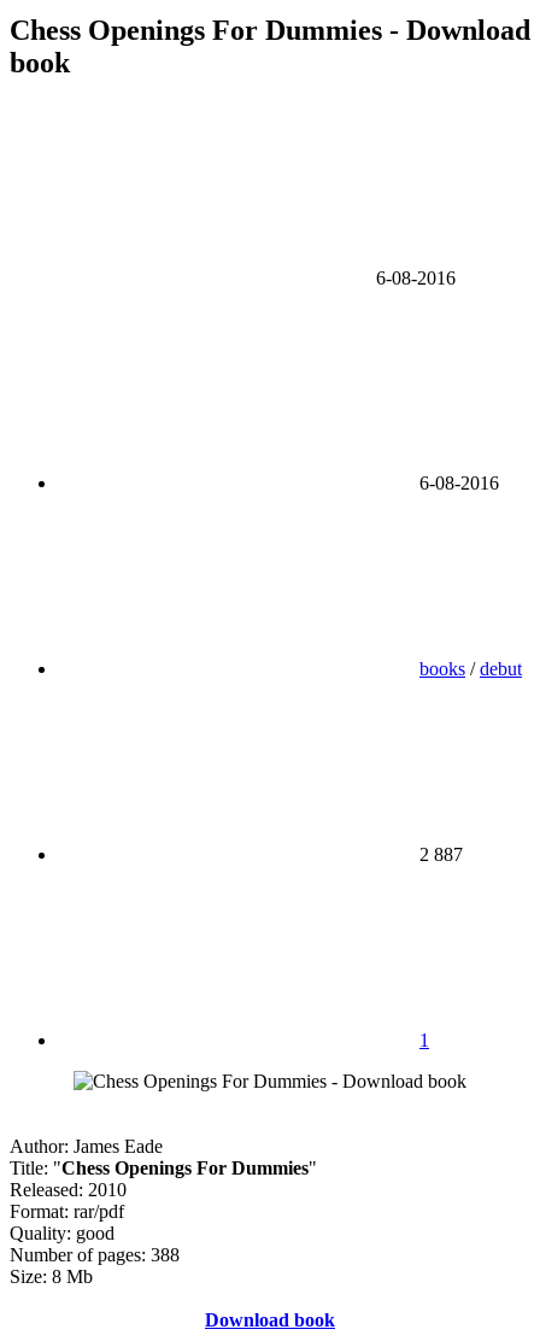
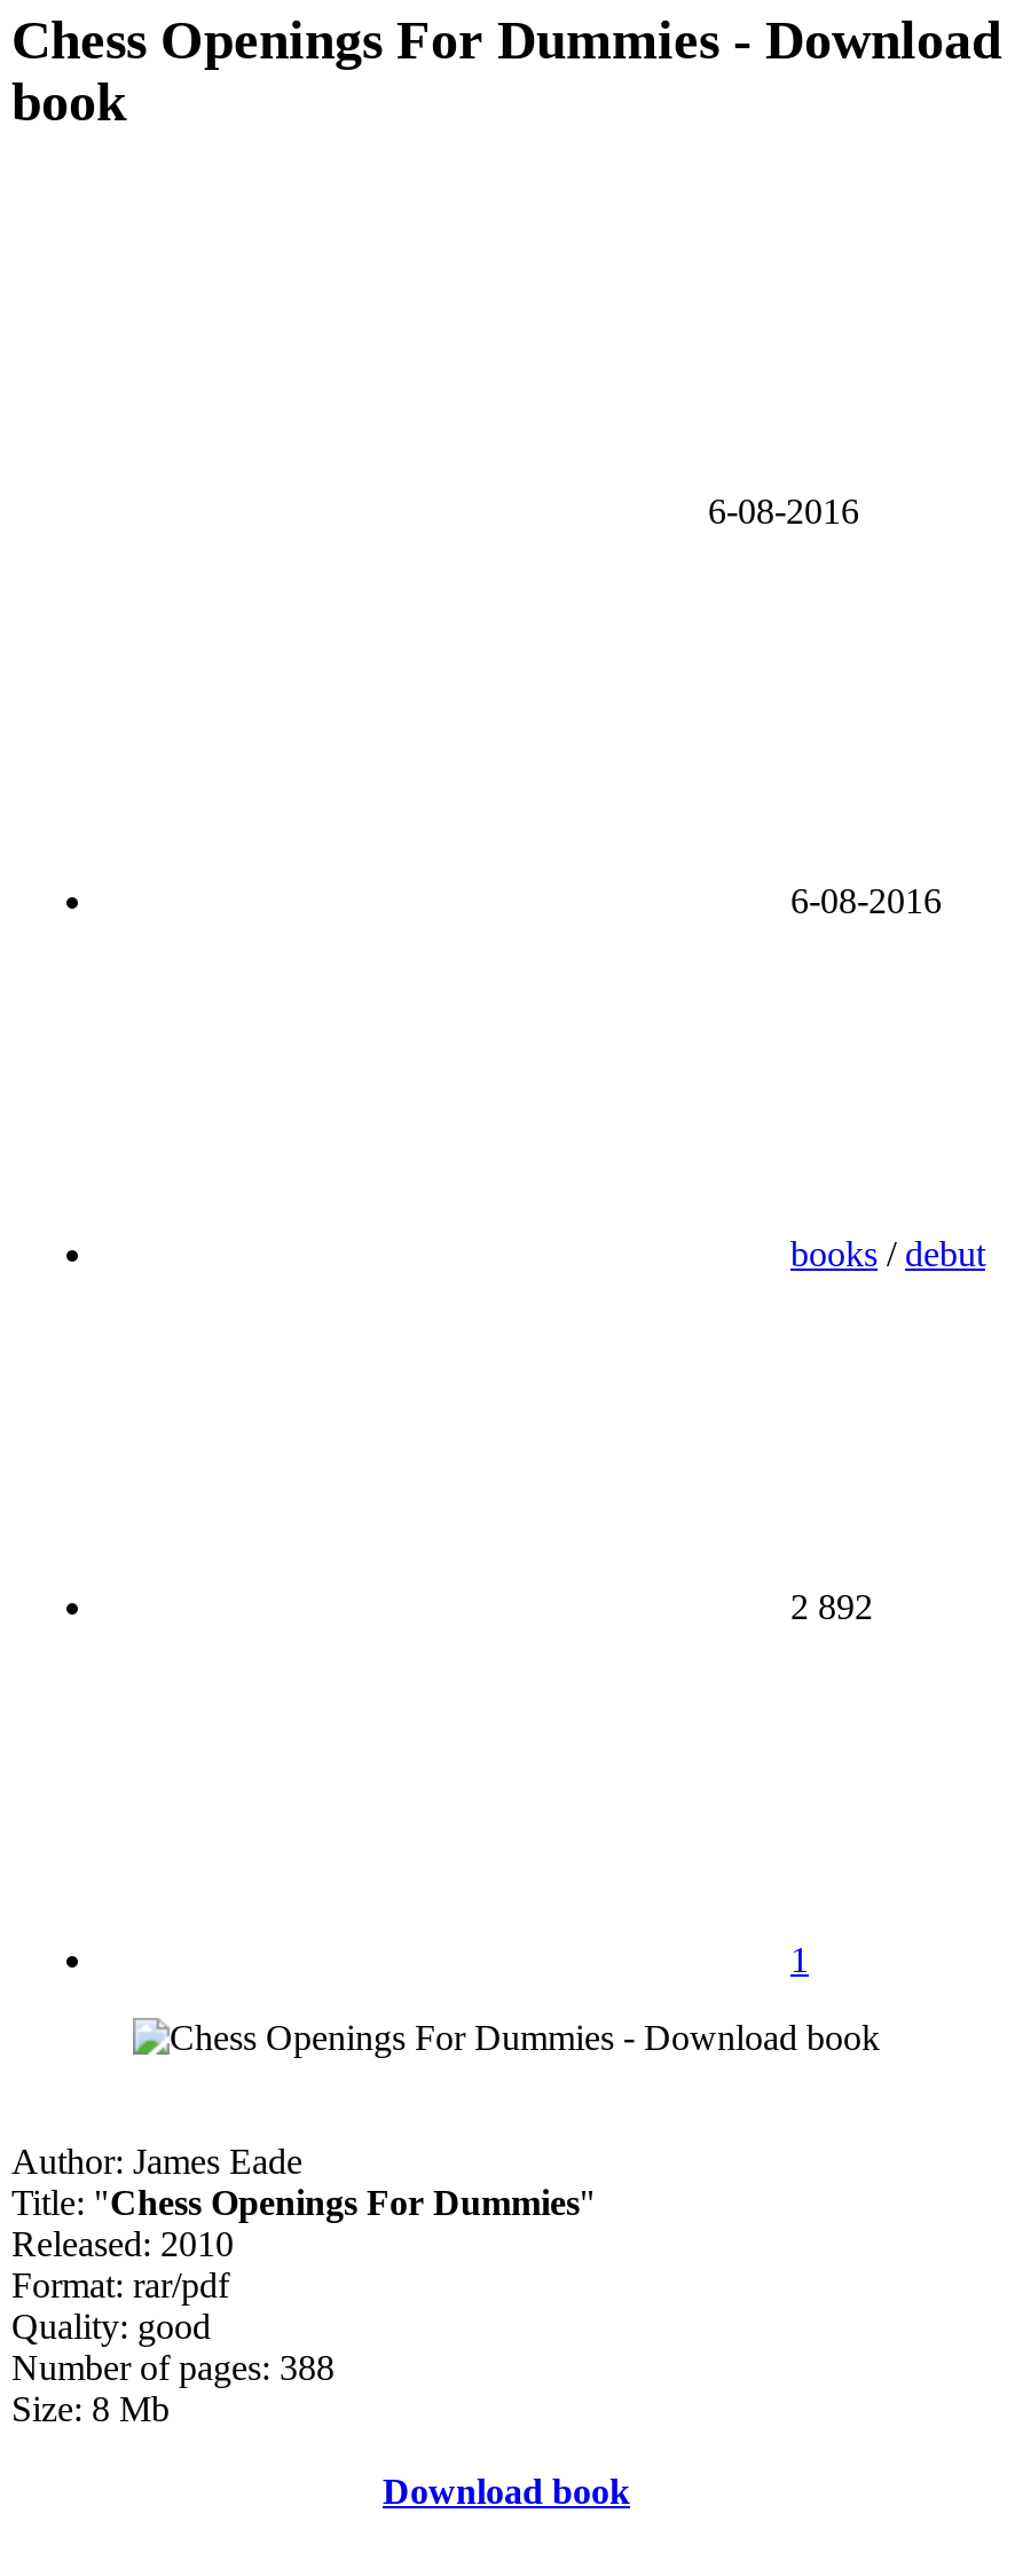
- 2 887
+ 2 892
